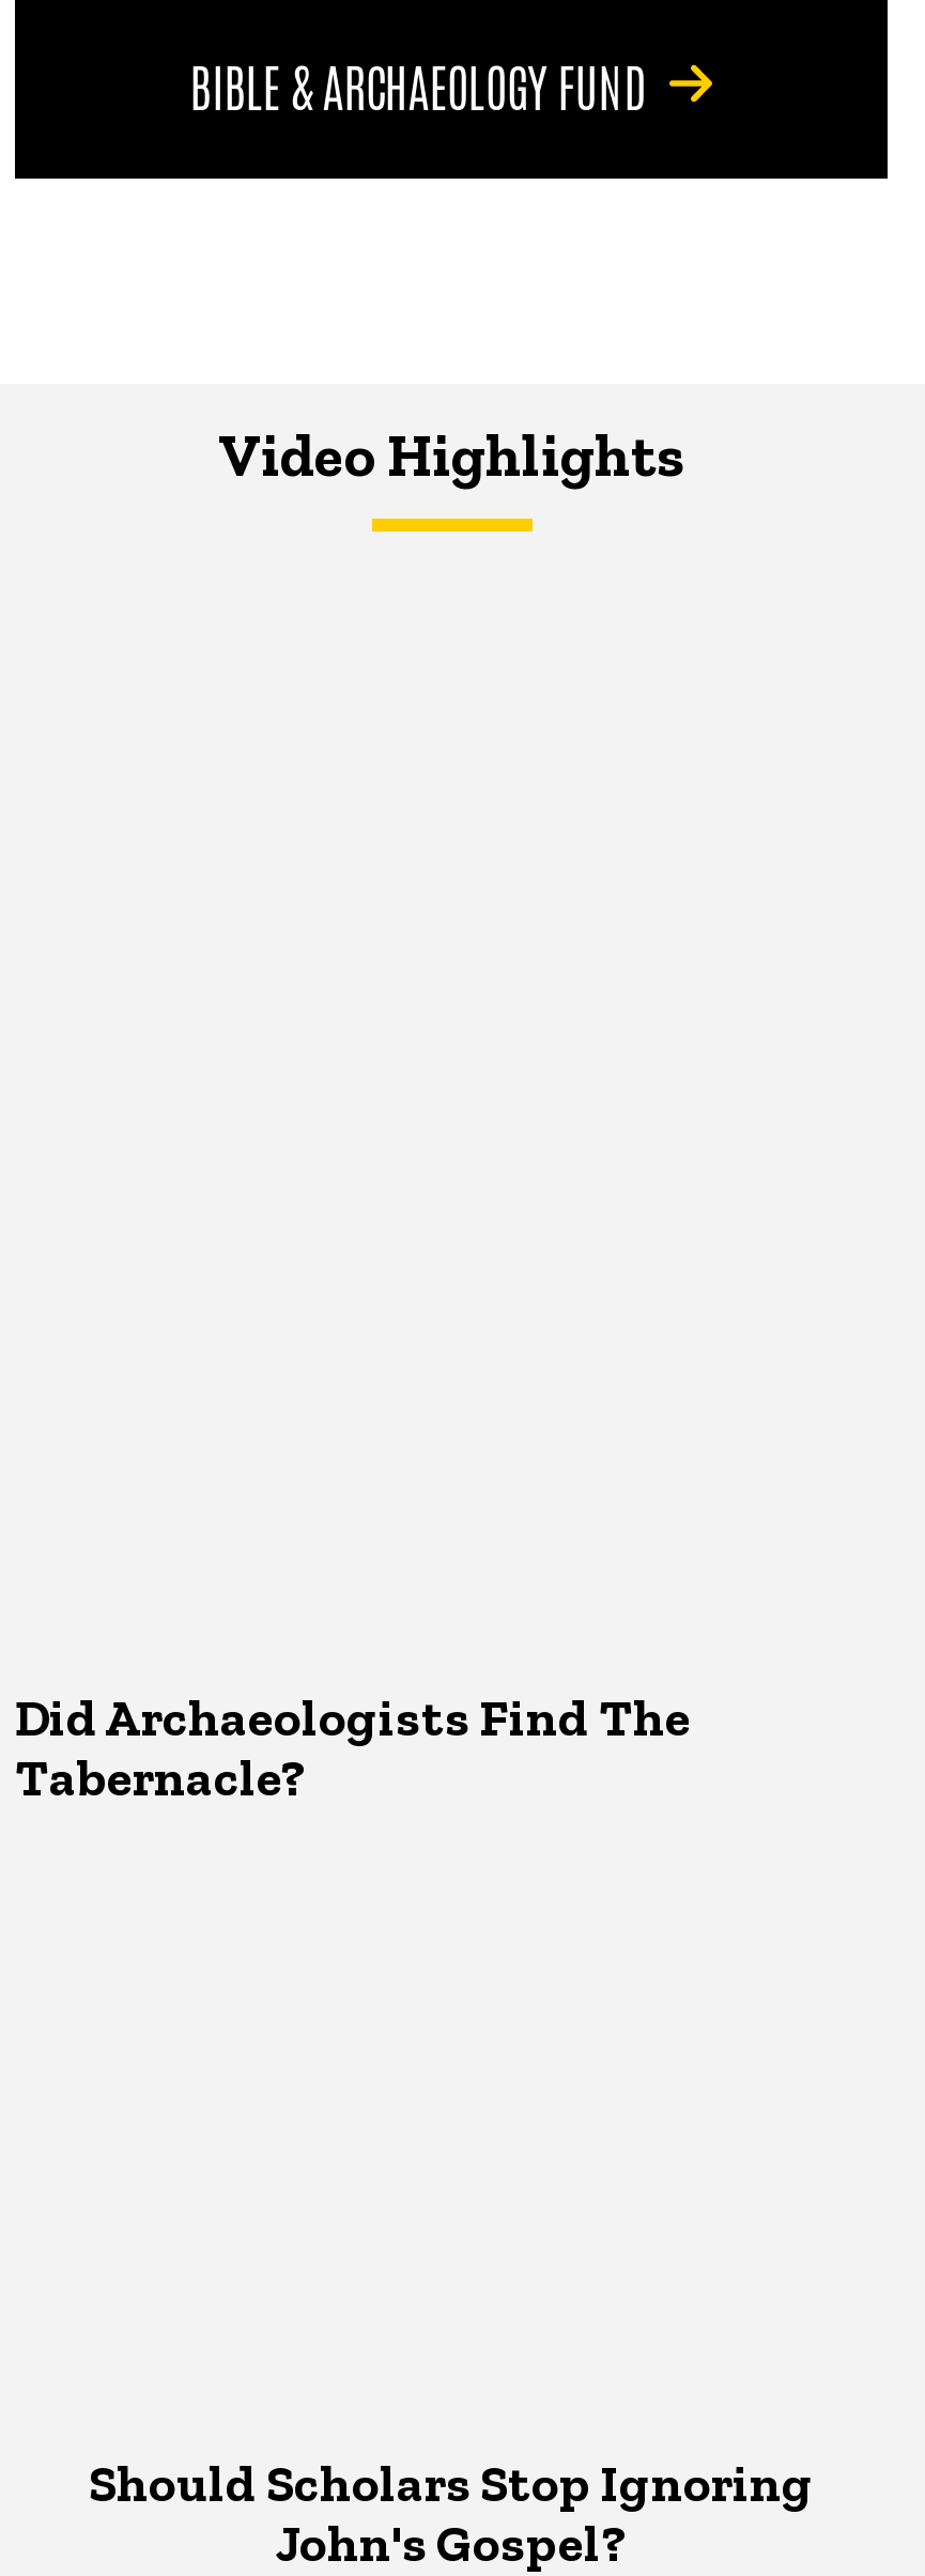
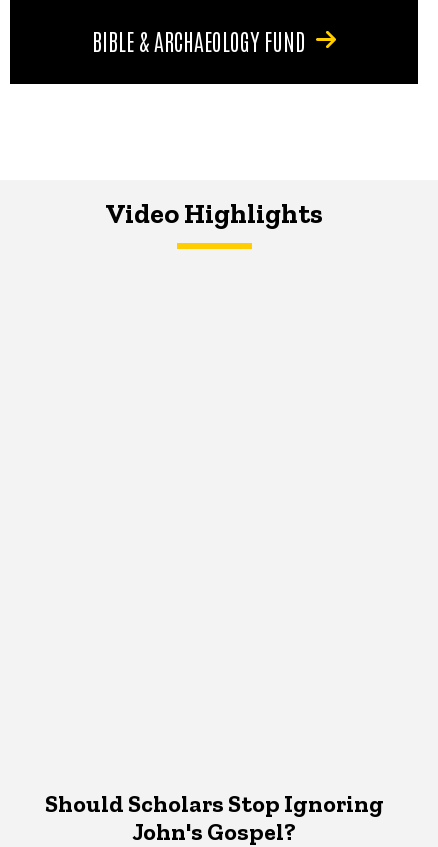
- Did Archaeologists Find The
- Tabernacle?
